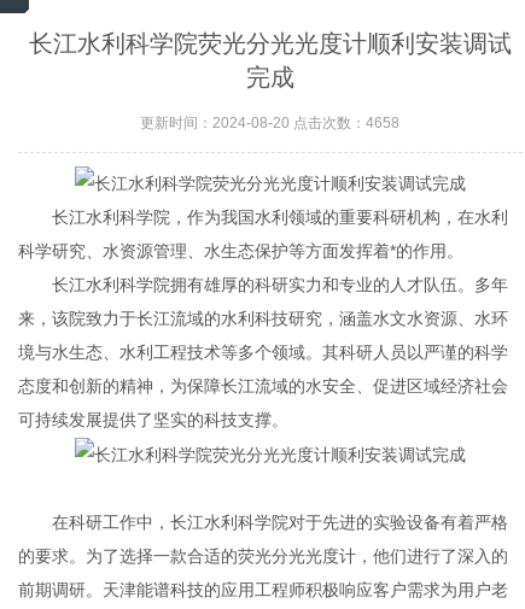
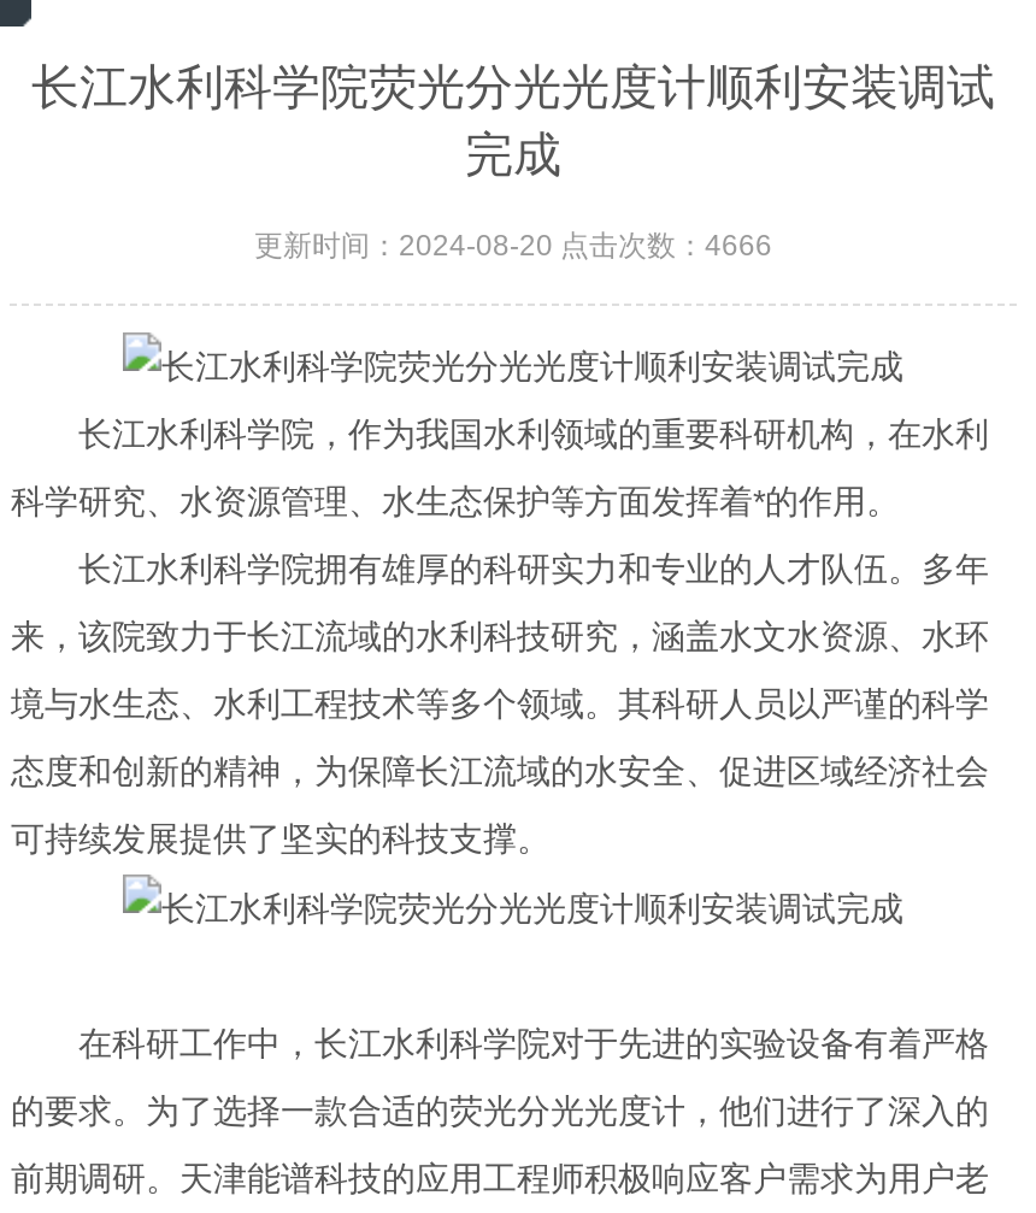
- 更新时间：2024-08-20 点击次数：4658
+ 更新时间：2024-08-20 点击次数：4666
